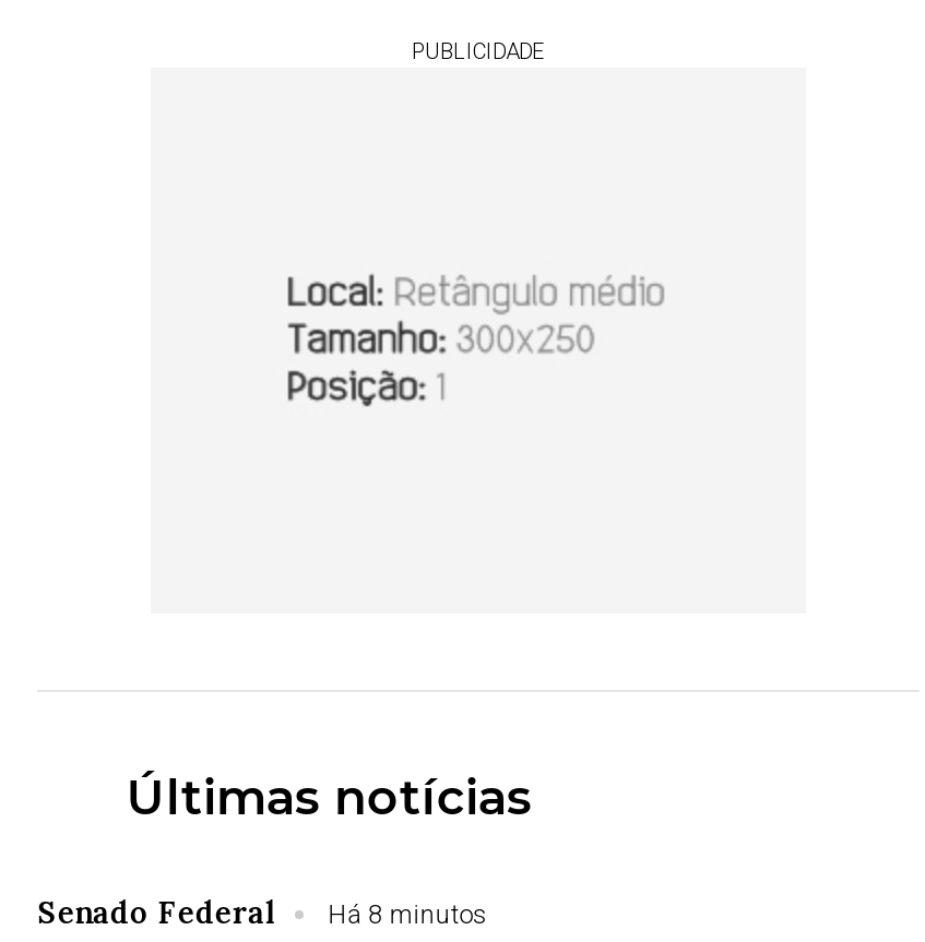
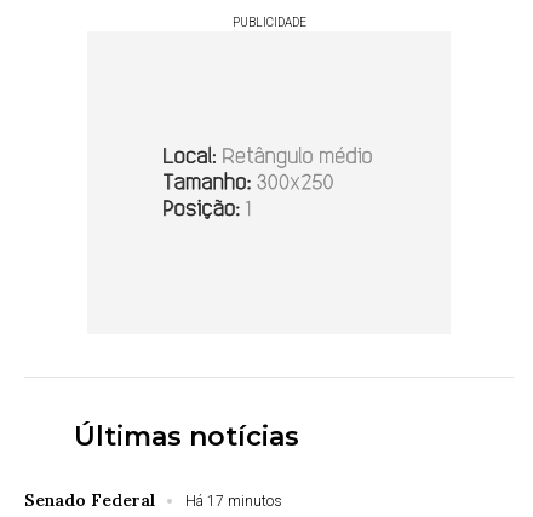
- Senado Federal Há 8 minutos
+ Senado Federal Há 17 minutos
